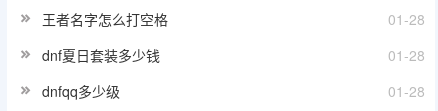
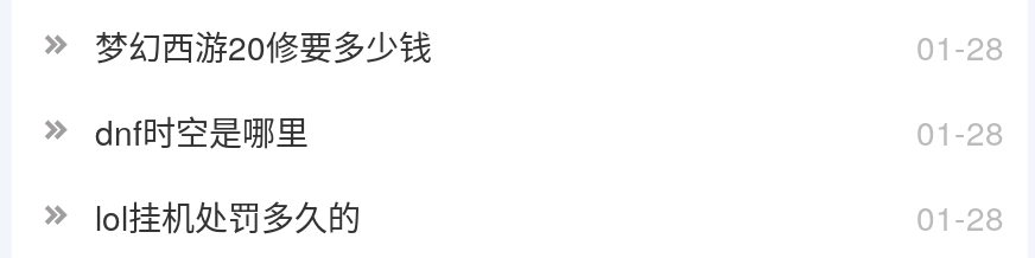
- 王者名字怎么打空格
+ 梦幻西游20修要多少钱

- dnf夏日套装多少钱
+ dnf时空是哪里

- dnfqq多少级
+ lol挂机处罚多久的
